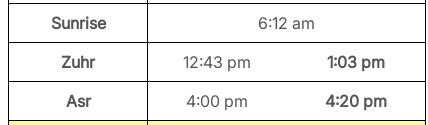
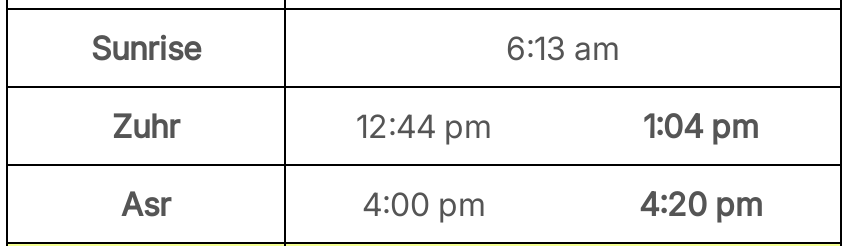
- 6:12 am
+ 6:13 am

- 12:43 pm
+ 12:44 pm

- 1:03 pm
+ 1:04 pm
